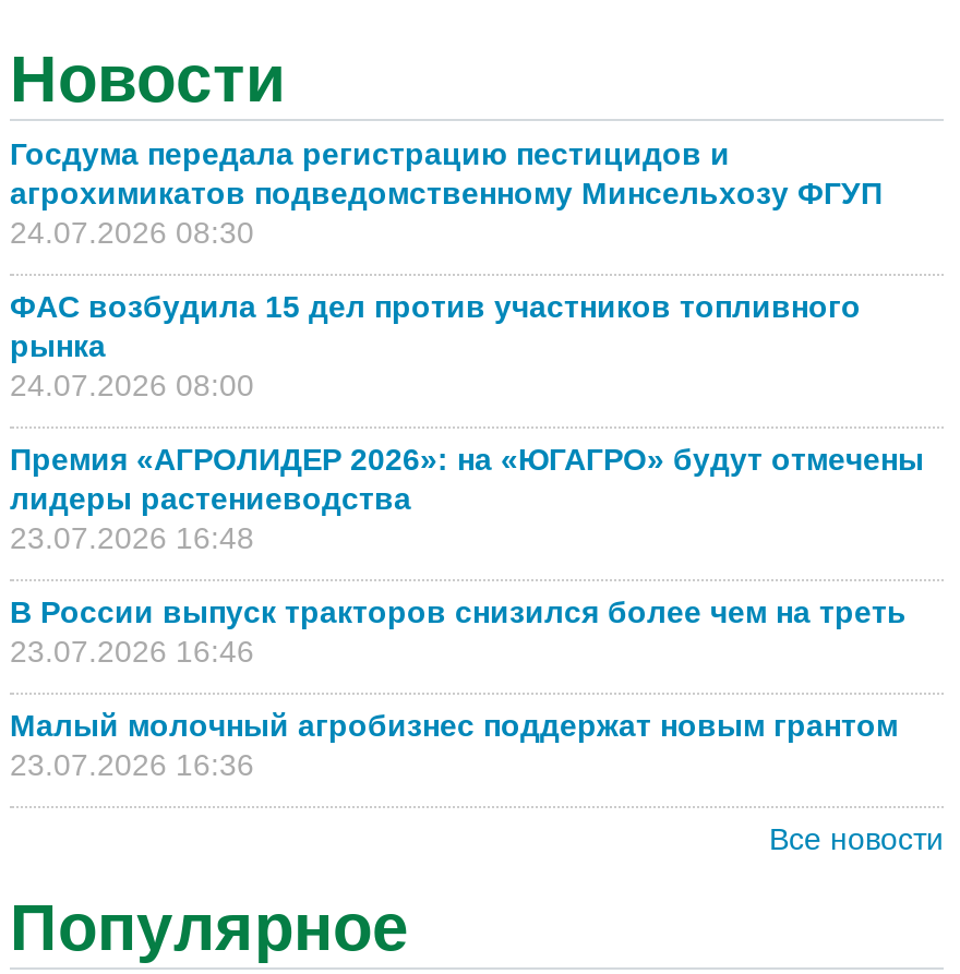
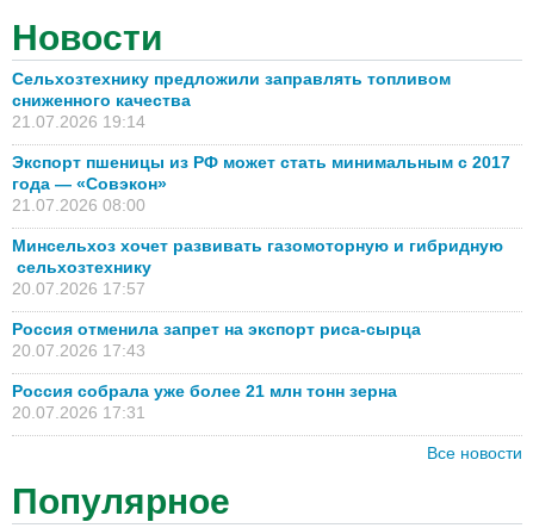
- Госдума передала регистрацию пестицидов и
- агрохимикатов подведомственному Минсельхозу ФГУП
- 24.07.2026 08:30
+ Сельхозтехнику предложили заправлять топливом
+ сниженного качества
+ 21.07.2026 19:14

- ФАС возбудила 15 дел против участников топливного
- рынка
- 24.07.2026 08:00
+ Экспорт пшеницы из РФ может стать минимальным с 2017
+ года — «Совэкон»
+ 21.07.2026 08:00

- Премия «АГРОЛИДЕР 2026»: на «ЮГАГРО» будут отмечены
- лидеры растениеводства
- 23.07.2026 16:48
+ Минсельхоз хочет развивать газомоторную и гибридную
+ сельхозтехнику
+ 20.07.2026 17:57

- В России выпуск тракторов снизился более чем на треть
- 23.07.2026 16:46
+ Россия отменила запрет на экспорт риса-сырца
+ 20.07.2026 17:43

- Малый молочный агробизнес поддержат новым грантом
- 23.07.2026 16:36
+ Россия собрала уже более 21 млн тонн зерна
+ 20.07.2026 17:31
